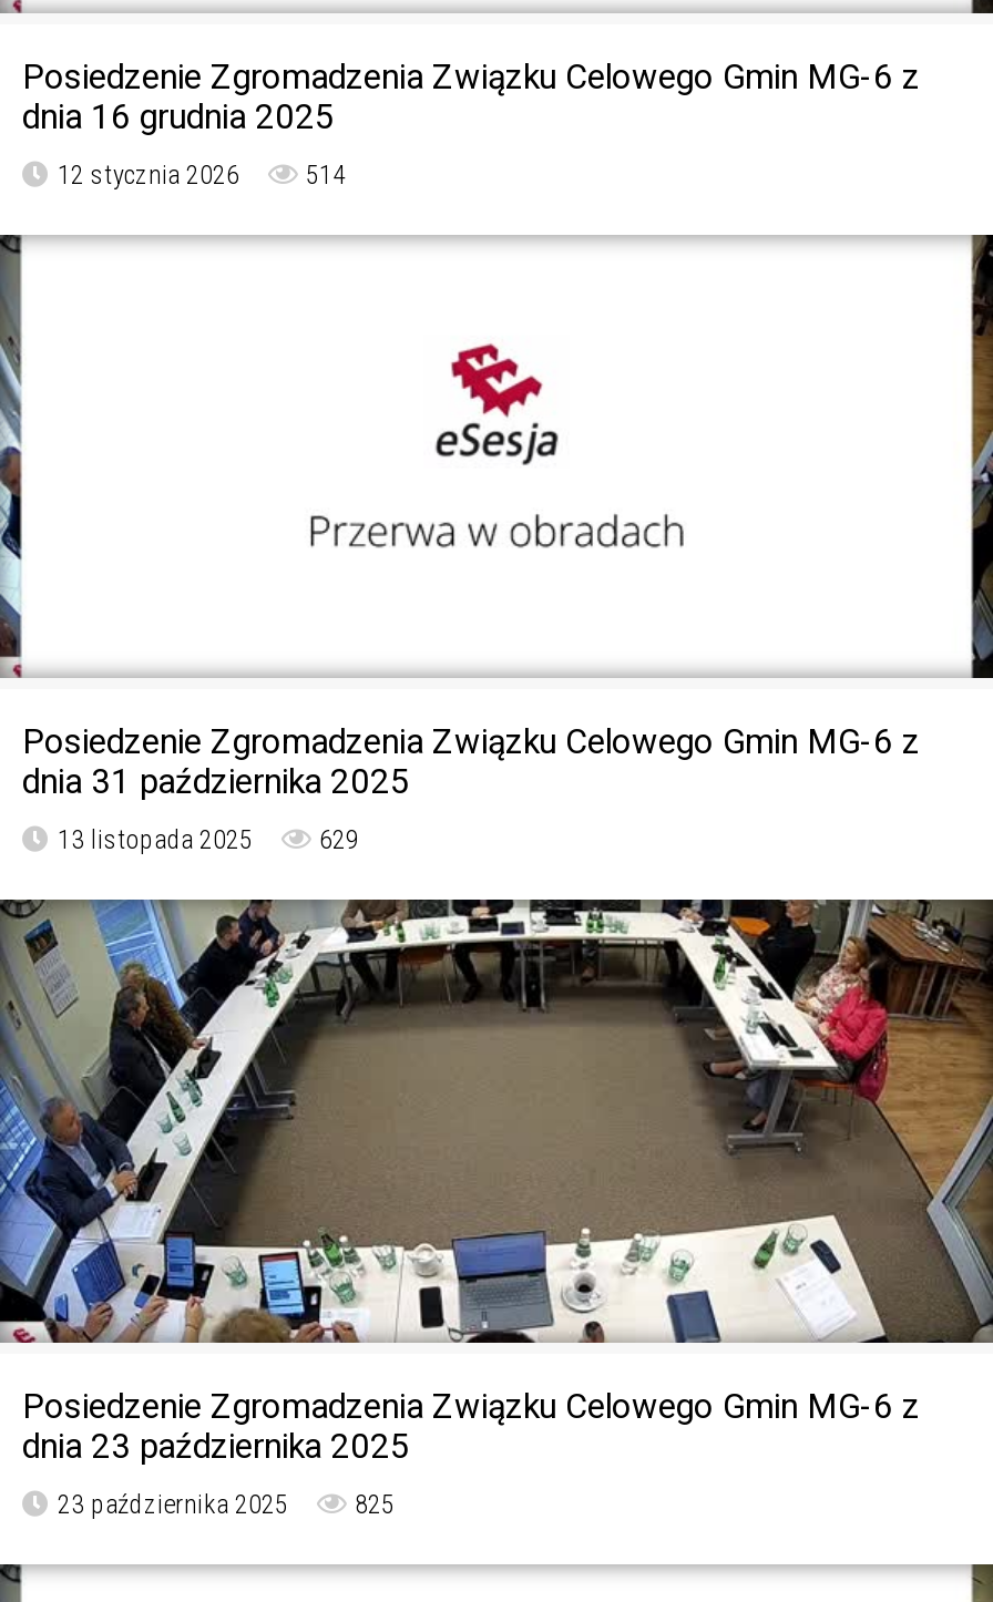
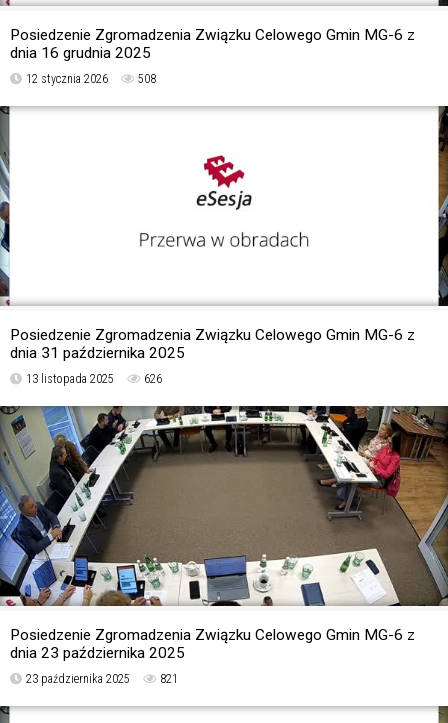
- 12 stycznia 2026 514
+ 12 stycznia 2026 508

- 13 listopada 2025 629
+ 13 listopada 2025 626

- 23 października 2025 825
+ 23 października 2025 821
